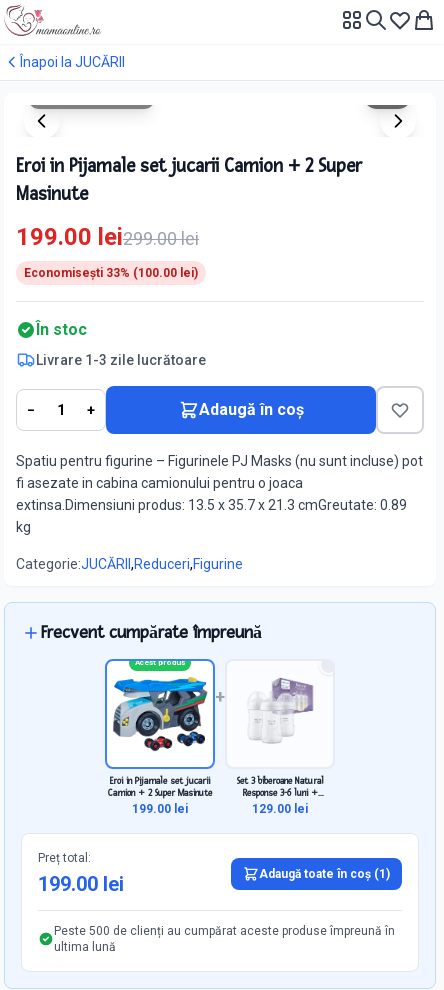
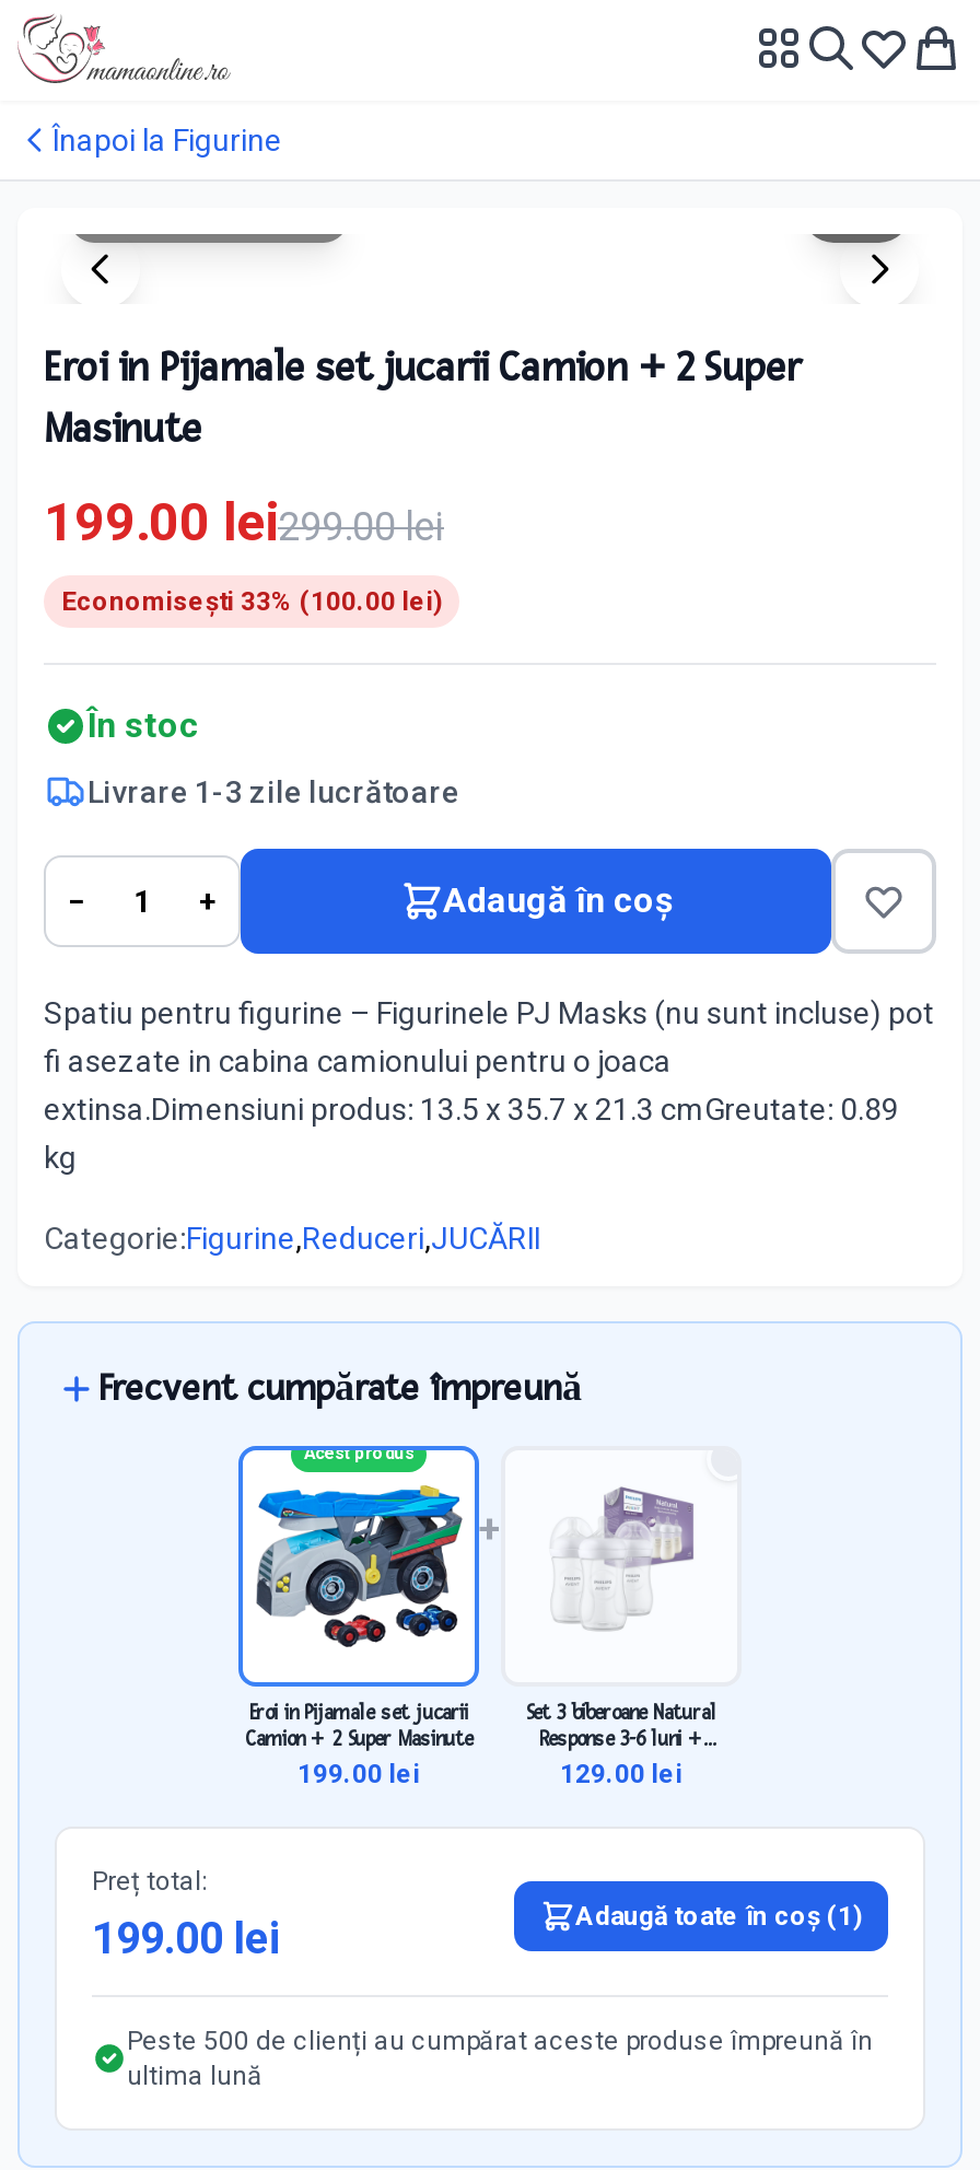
- Înapoi la JUCĂRII
+ Înapoi la Figurine

- Categorie:JUCĂRII,Reduceri,Figurine
+ Categorie:Figurine,Reduceri,JUCĂRII
